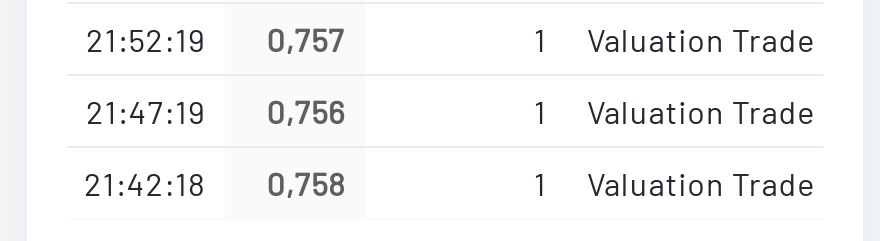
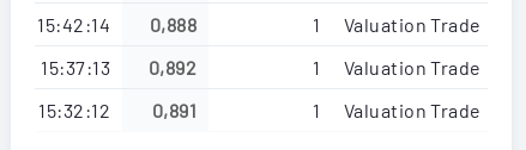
- 21:52:19
+ 15:42:14

- 0,757
+ 0,888

- 21:47:19
+ 15:37:13

- 0,756
+ 0,892

- 21:42:18
+ 15:32:12

- 0,758
+ 0,891
